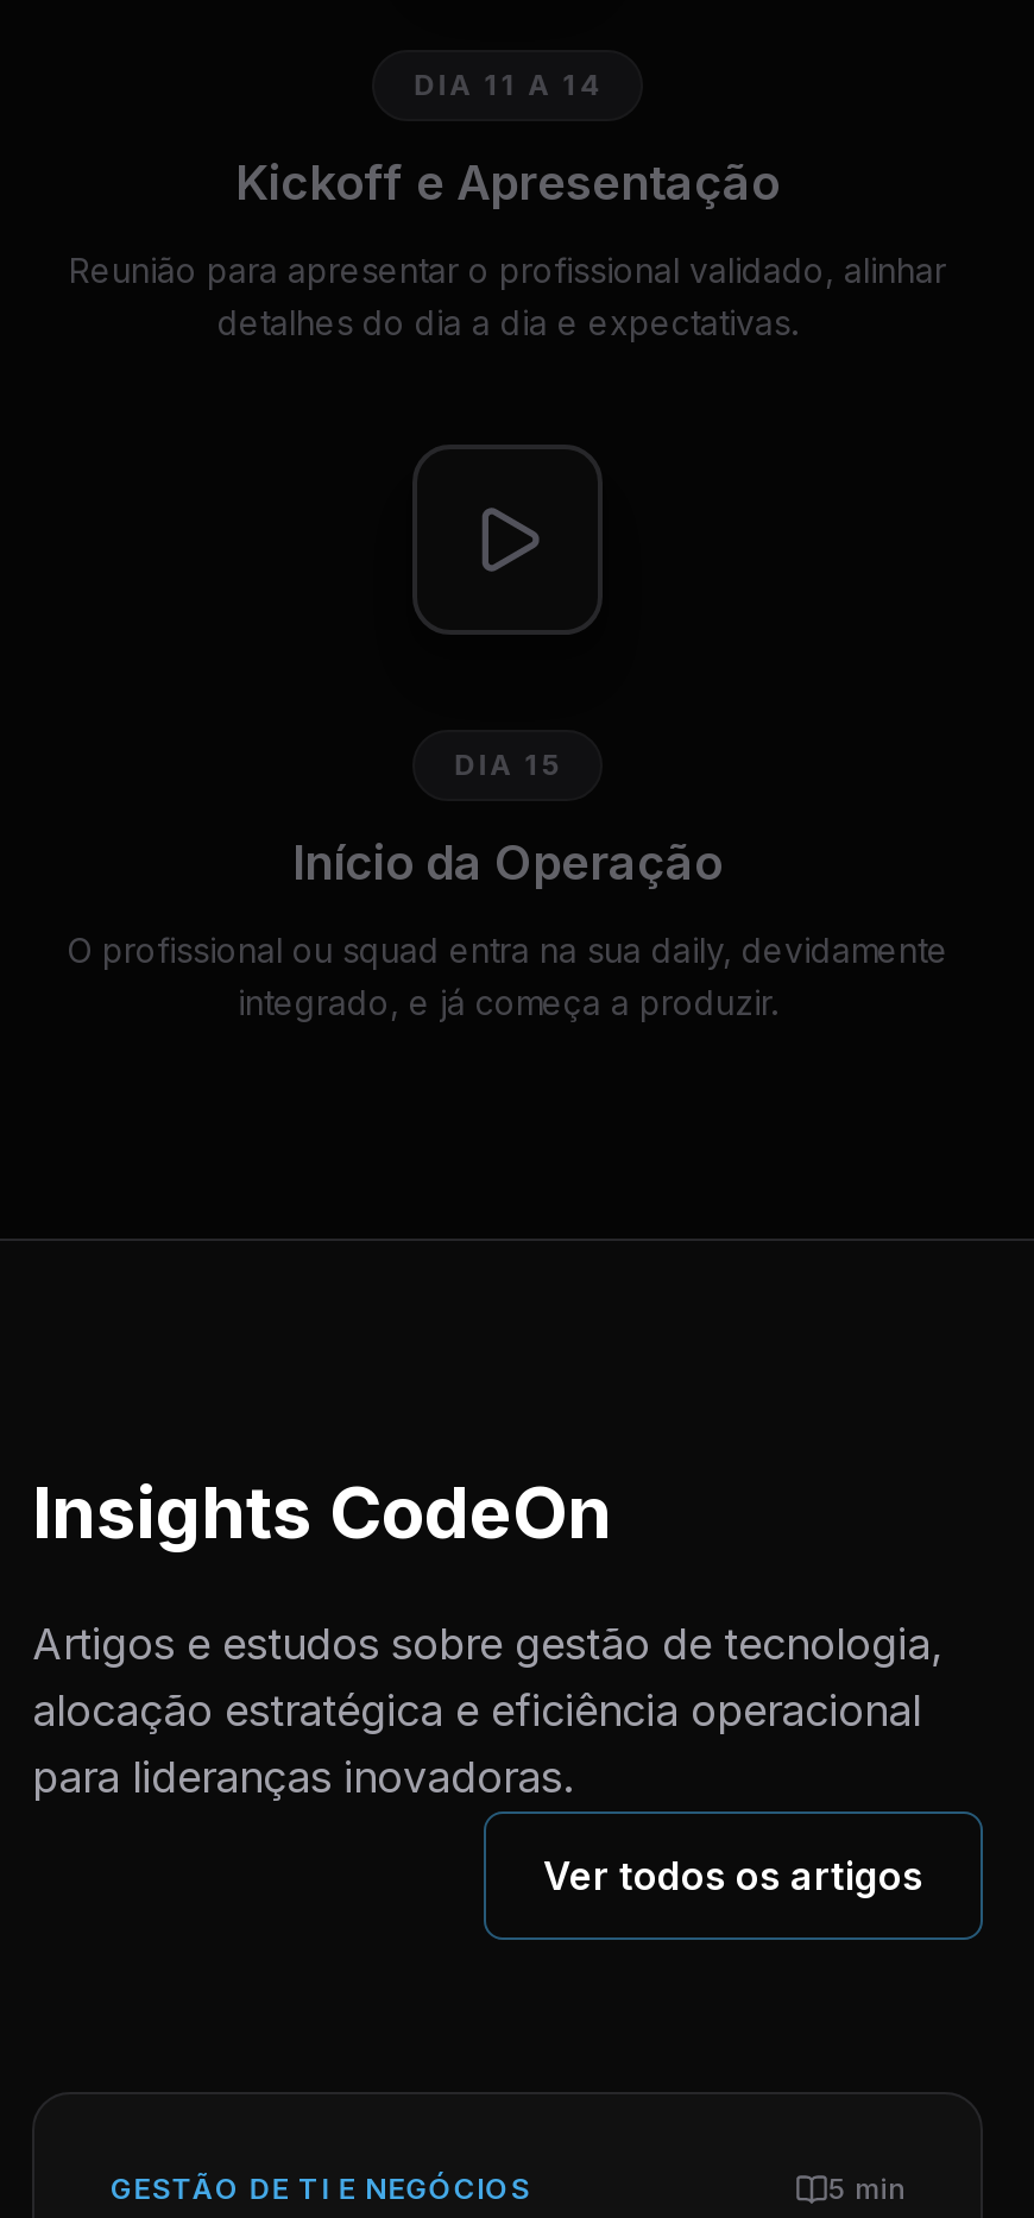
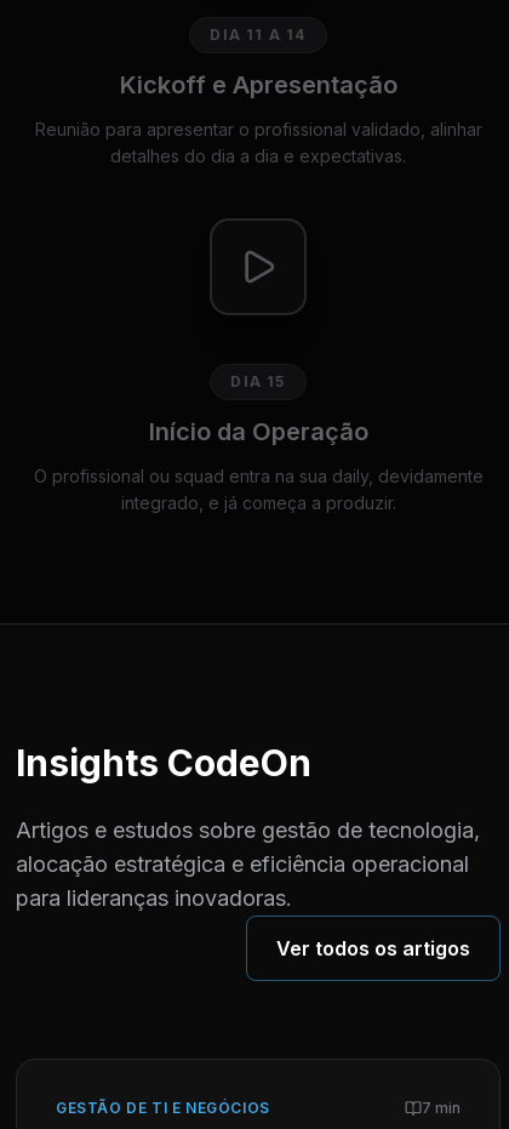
- 5 min
+ 7 min
